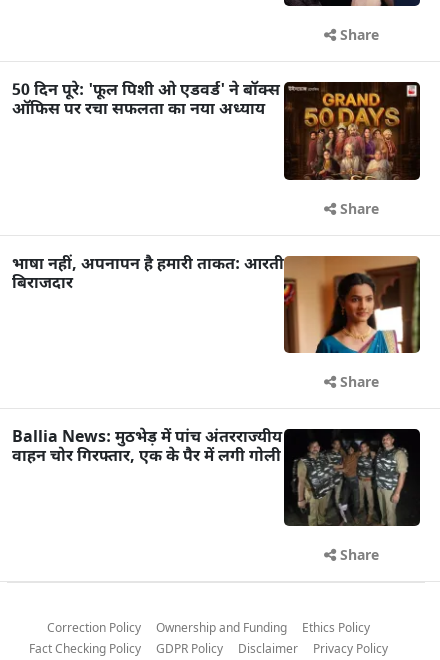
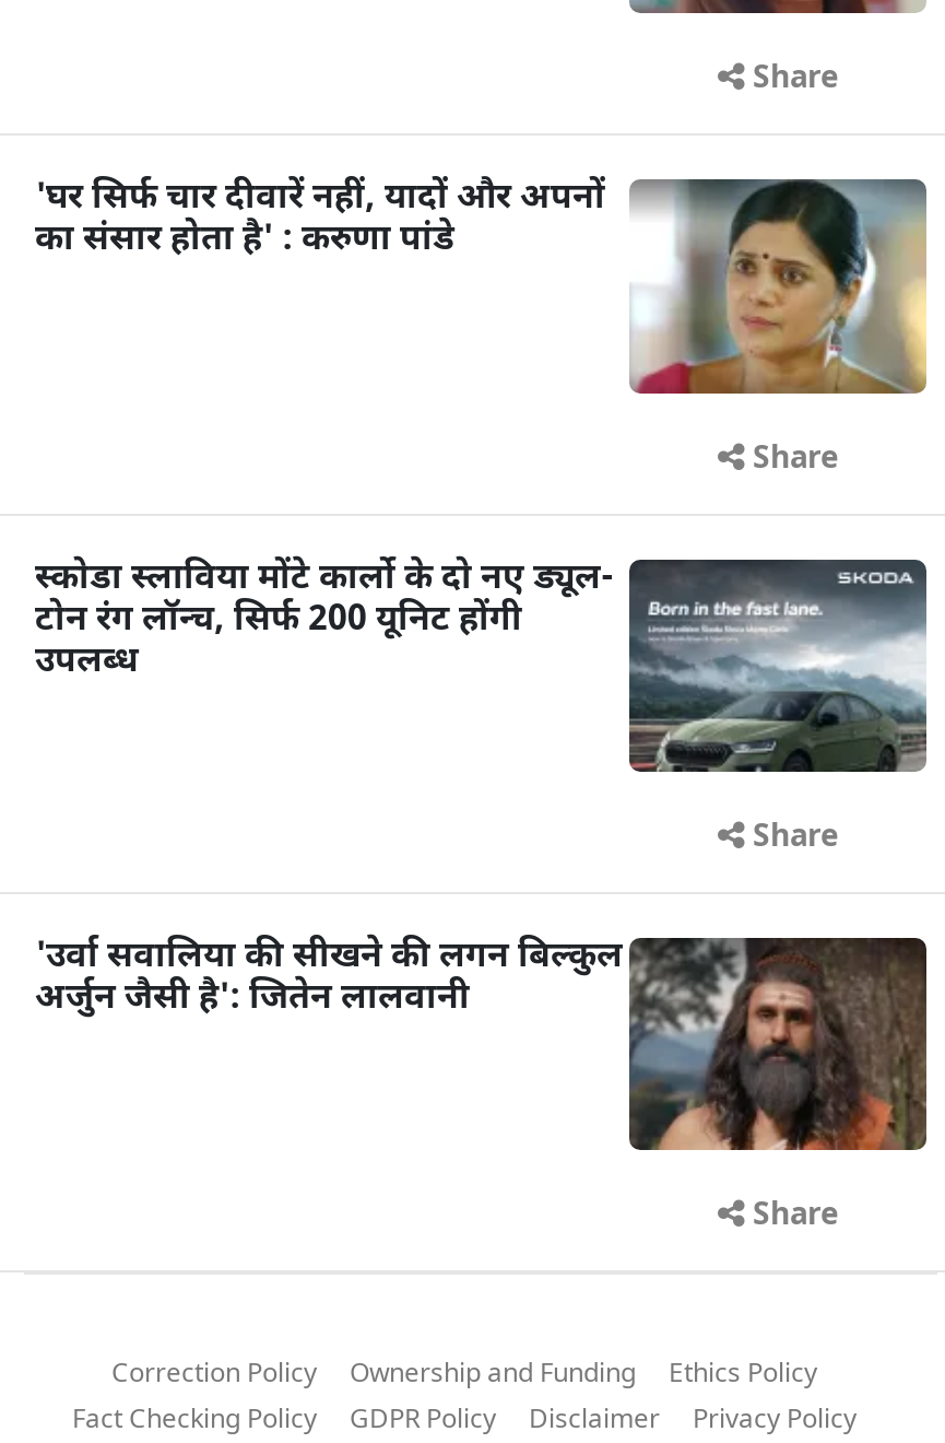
- [image]
- 50 दिन पूरे: 'फूल पिशी ओ एडवर्ड' ने बॉक्स
- ऑफिस पर रचा सफलता का नया अध्याय
+ [image]
+ 'घर सिर्फ चार दीवारें नहीं, यादों और अपनों
+ का संसार होता है' : करुणा पांडे

- [image]
- भाषा नहीं, अपनापन है हमारी ताकत: आरती
- बिराजदार
+ [image]
+ स्कोडा स्लाविया मोंटे कार्लो के दो नए ड्यूल-
+ टोन रंग लॉन्च, सिर्फ 200 यूनिट होंगी
+ उपलब्ध

- [image]
- Ballia News: मुठभेड़ में पांच अंतरराज्यीय
- वाहन चोर गिरफ्तार, एक के पैर में लगी गोली
+ [image]
+ 'उर्वा सवालिया की सीखने की लगन बिल्कुल
+ अर्जुन जैसी है': जितेन लालवानी
